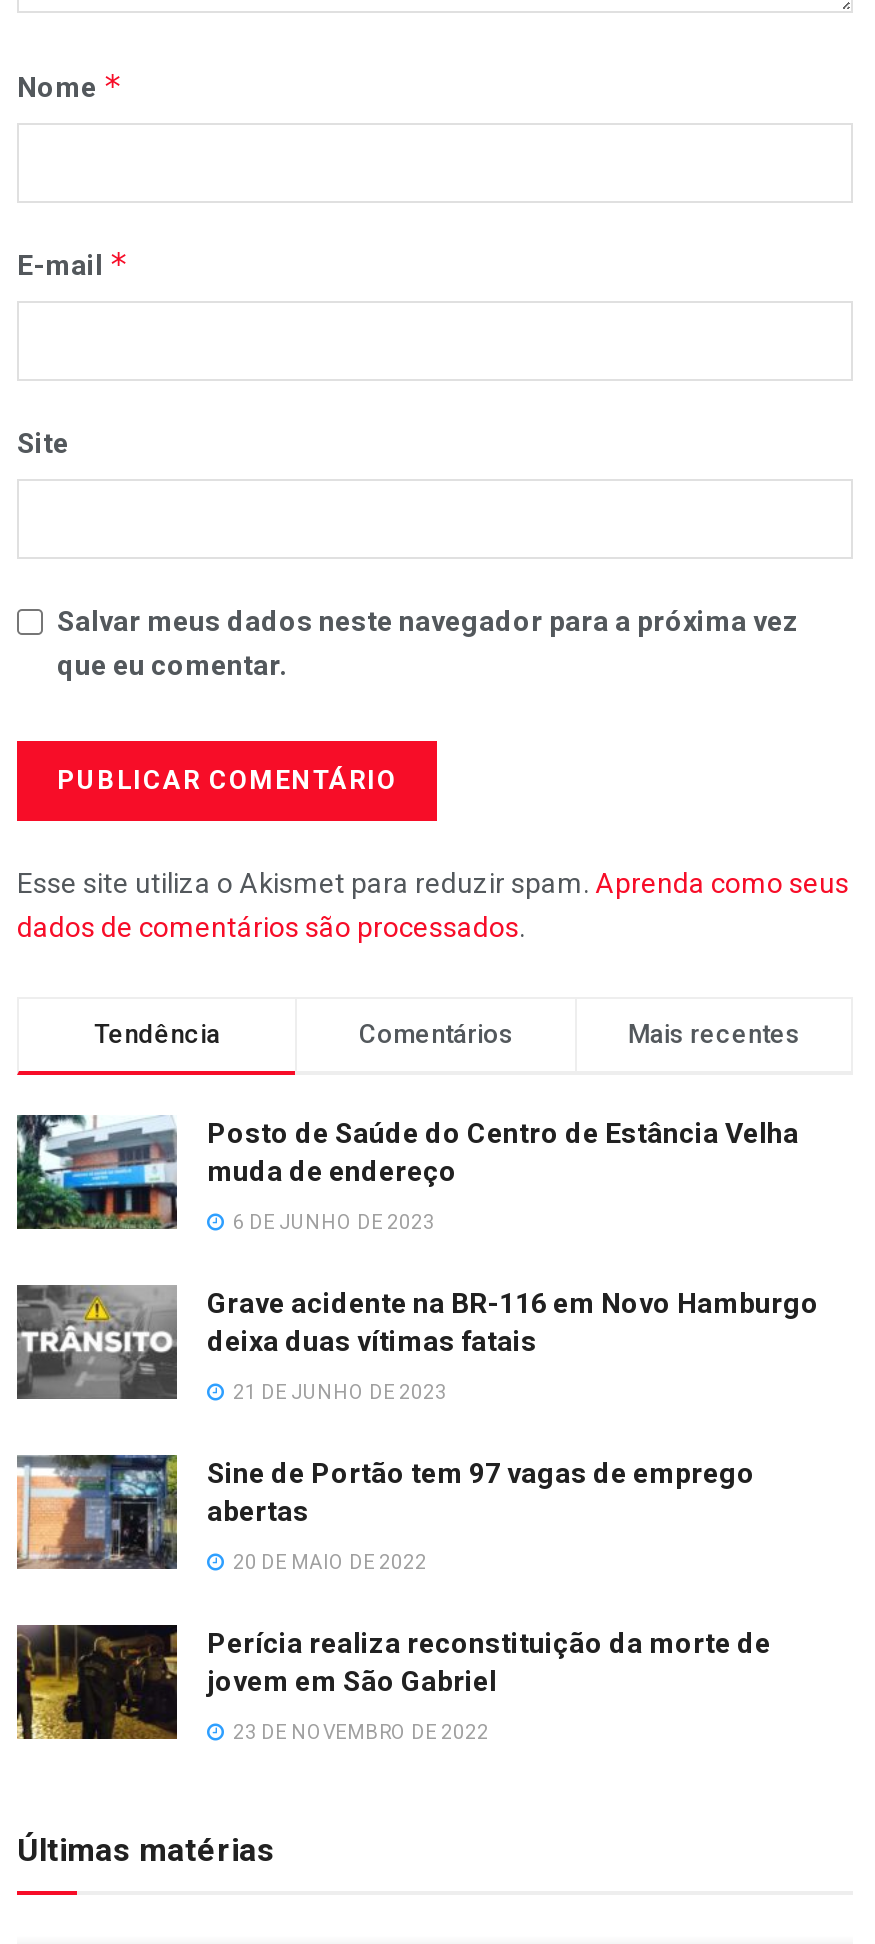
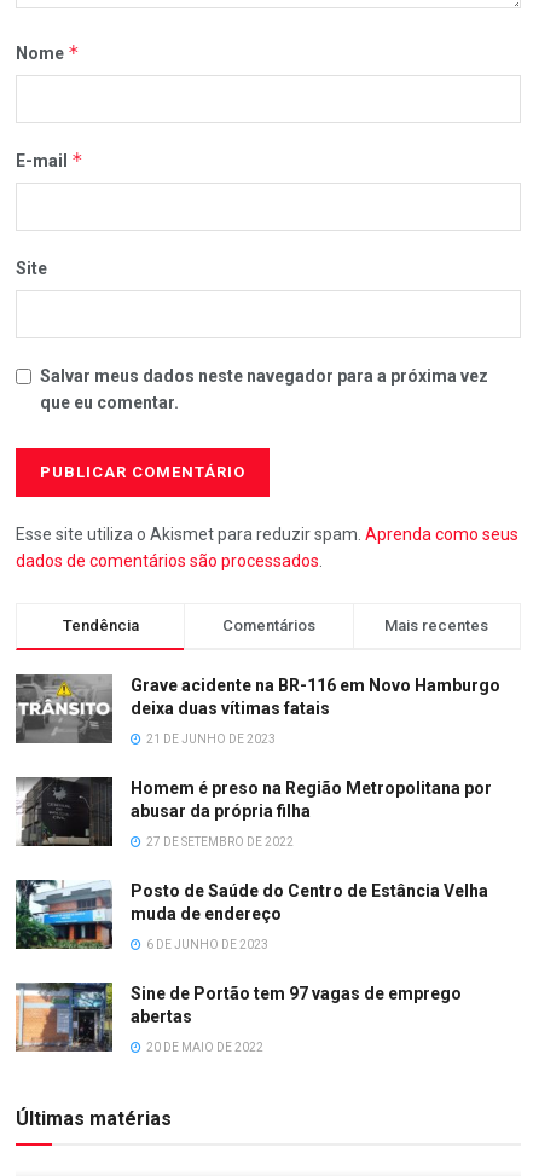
moved down: [image] | Posto de Saúde do Centro de Estância Velha | muda de endereço | 6 DE JUNHO DE 2023

moved up: Grave acidente na BR-116 em Novo Hamburgo | deixa duas vítimas fatais | 21 DE JUNHO DE 2023

+ [image]
+ Homem é preso na Região Metropolitana por
+ abusar da própria filha
+ 27 DE SETEMBRO DE 2022

moved down: [image] | Sine de Portão tem 97 vagas de emprego | abertas | 20 DE MAIO DE 2022

- [image]
- Perícia realiza reconstituição da morte de
- jovem em São Gabriel
- 23 DE NOVEMBRO DE 2022
